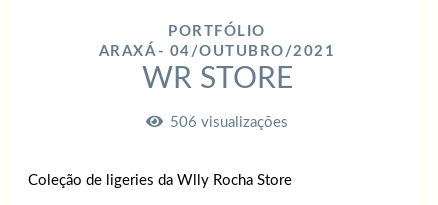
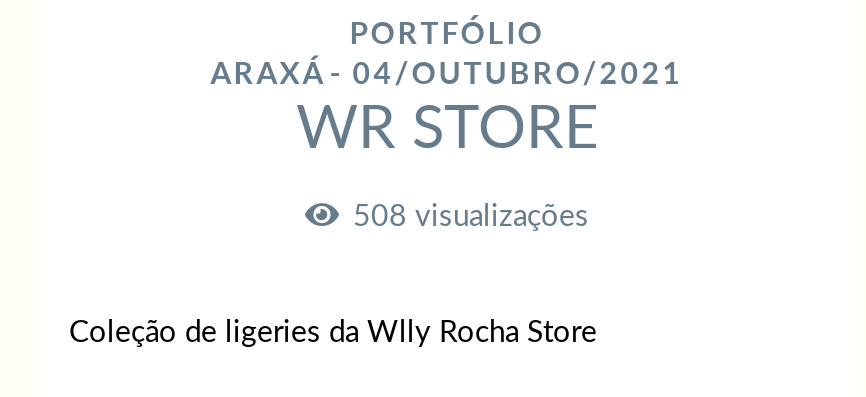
- 506 visualizações
+ 508 visualizações
